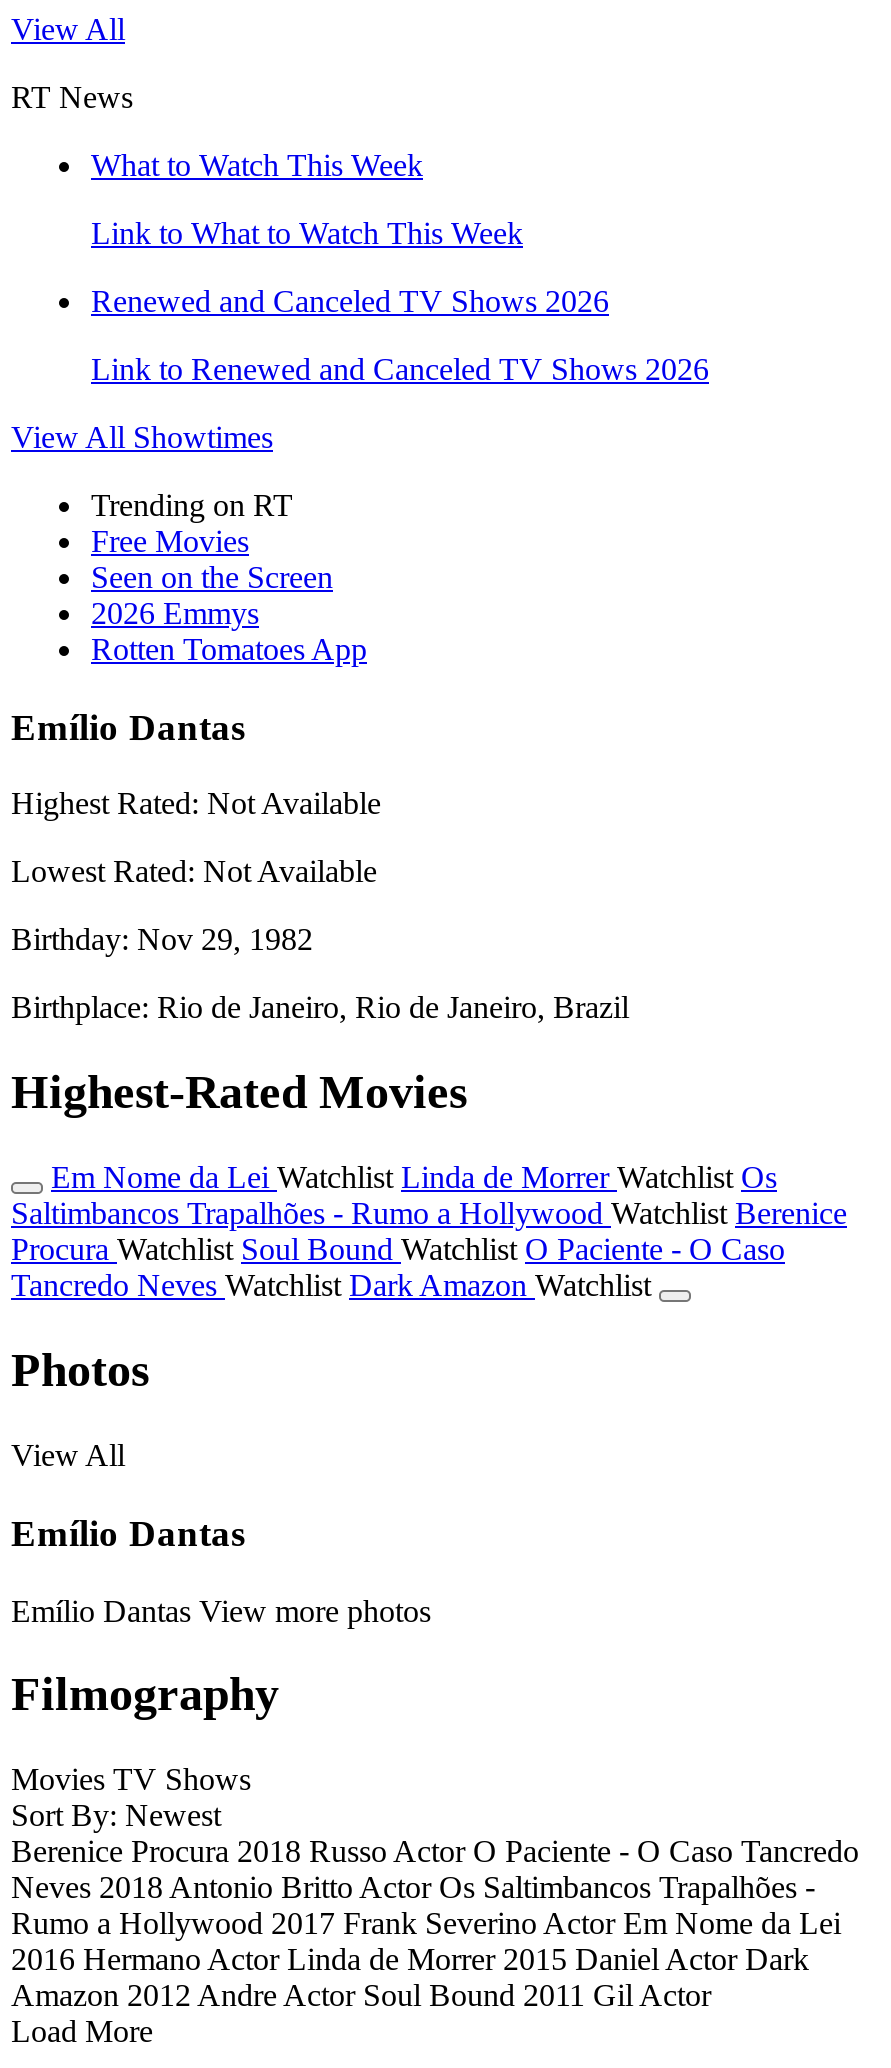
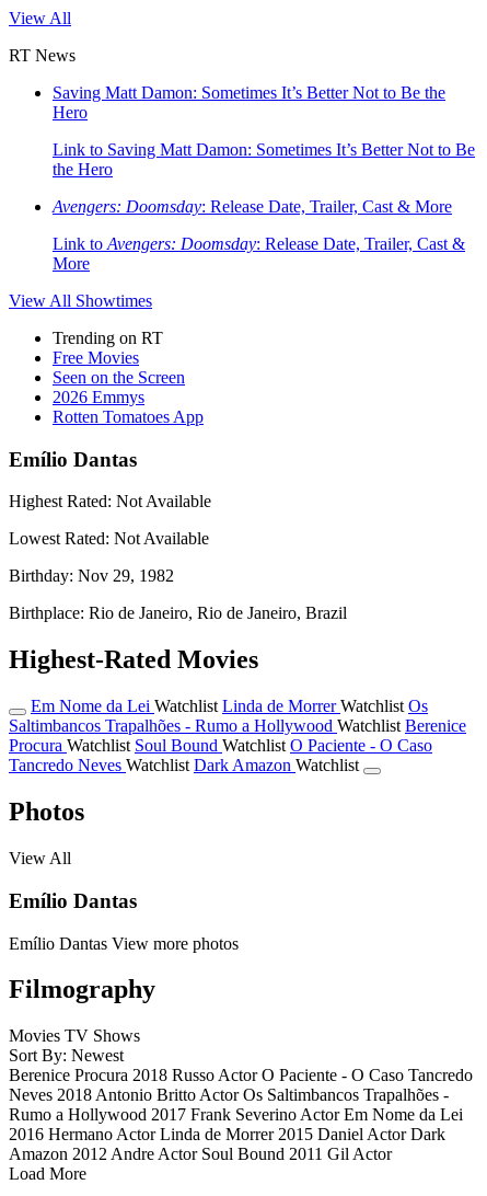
- What to Watch This Week
+ Saving Matt Damon: Sometimes It’s Better Not to Be the
+ Hero

- Link to What to Watch This Week
+ Link to Saving Matt Damon: Sometimes It’s Better Not to Be
+ the Hero

- Renewed and Canceled TV Shows 2026
+ Avengers: Doomsday: Release Date, Trailer, Cast & More

- Link to Renewed and Canceled TV Shows 2026
+ Link to Avengers: Doomsday: Release Date, Trailer, Cast &
+ More
